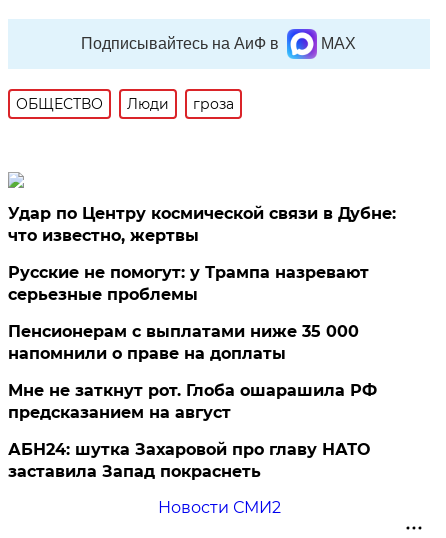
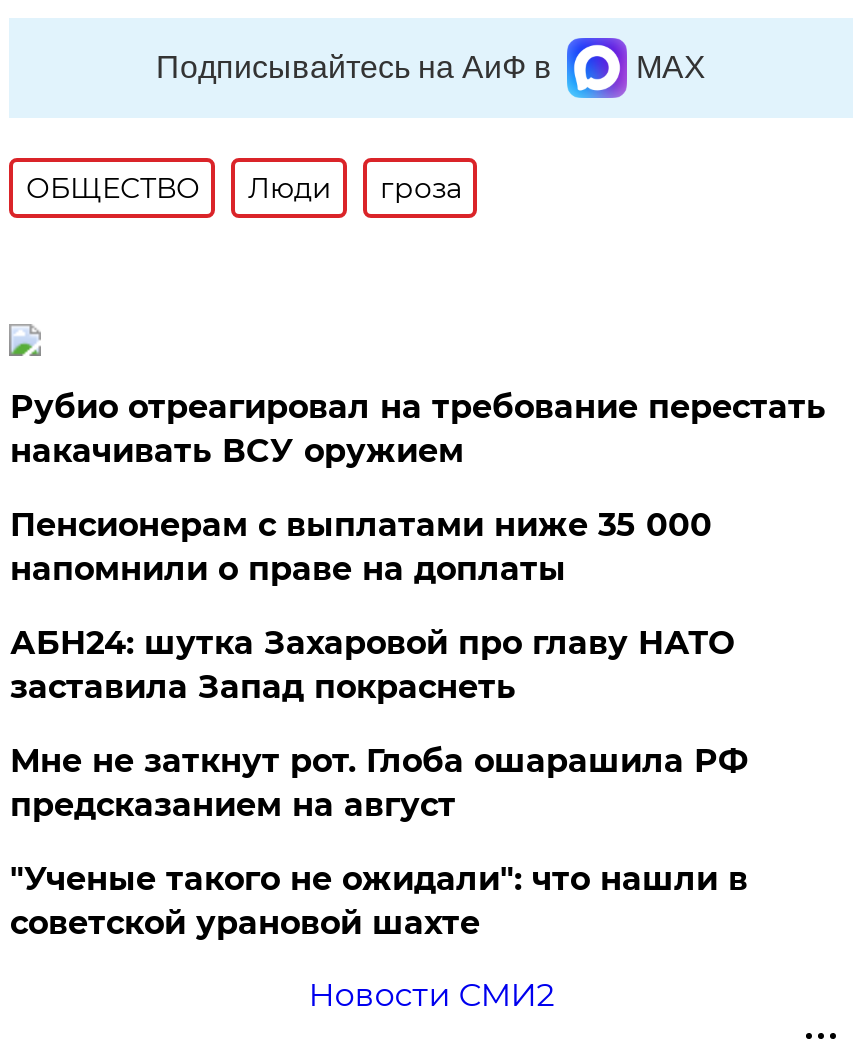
- Удар по Центру космической связи в Дубне:
- что известно, жертвы
- Русские не помогут: у Трампа назревают
- серьезные проблемы
+ Рубио отреагировал на требование перестать
+ накачивать ВСУ оружием

moved up: Пенсионерам с выплатами ниже 35 000 | напомнили о праве на доплаты

+ "Ученые такого не ожидали": что нашли в
+ советской урановой шахте

moved up: АБН24: шутка Захаровой про главу НАТО | заставила Запад покраснеть
